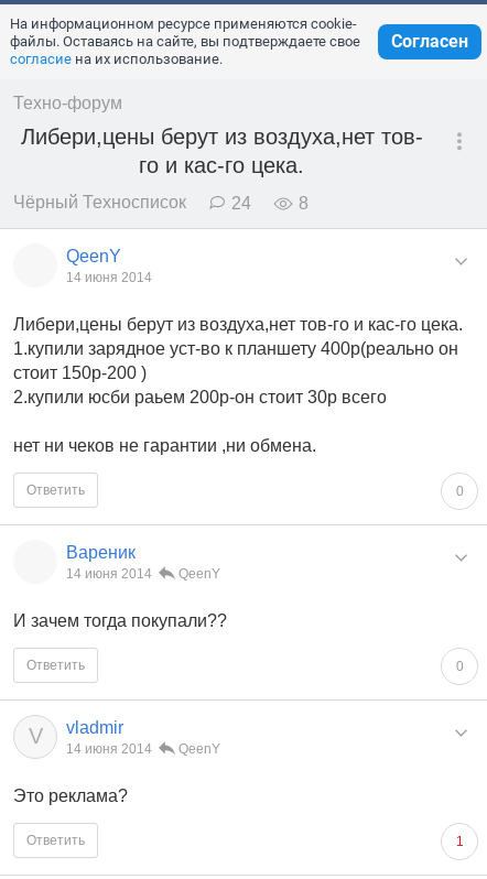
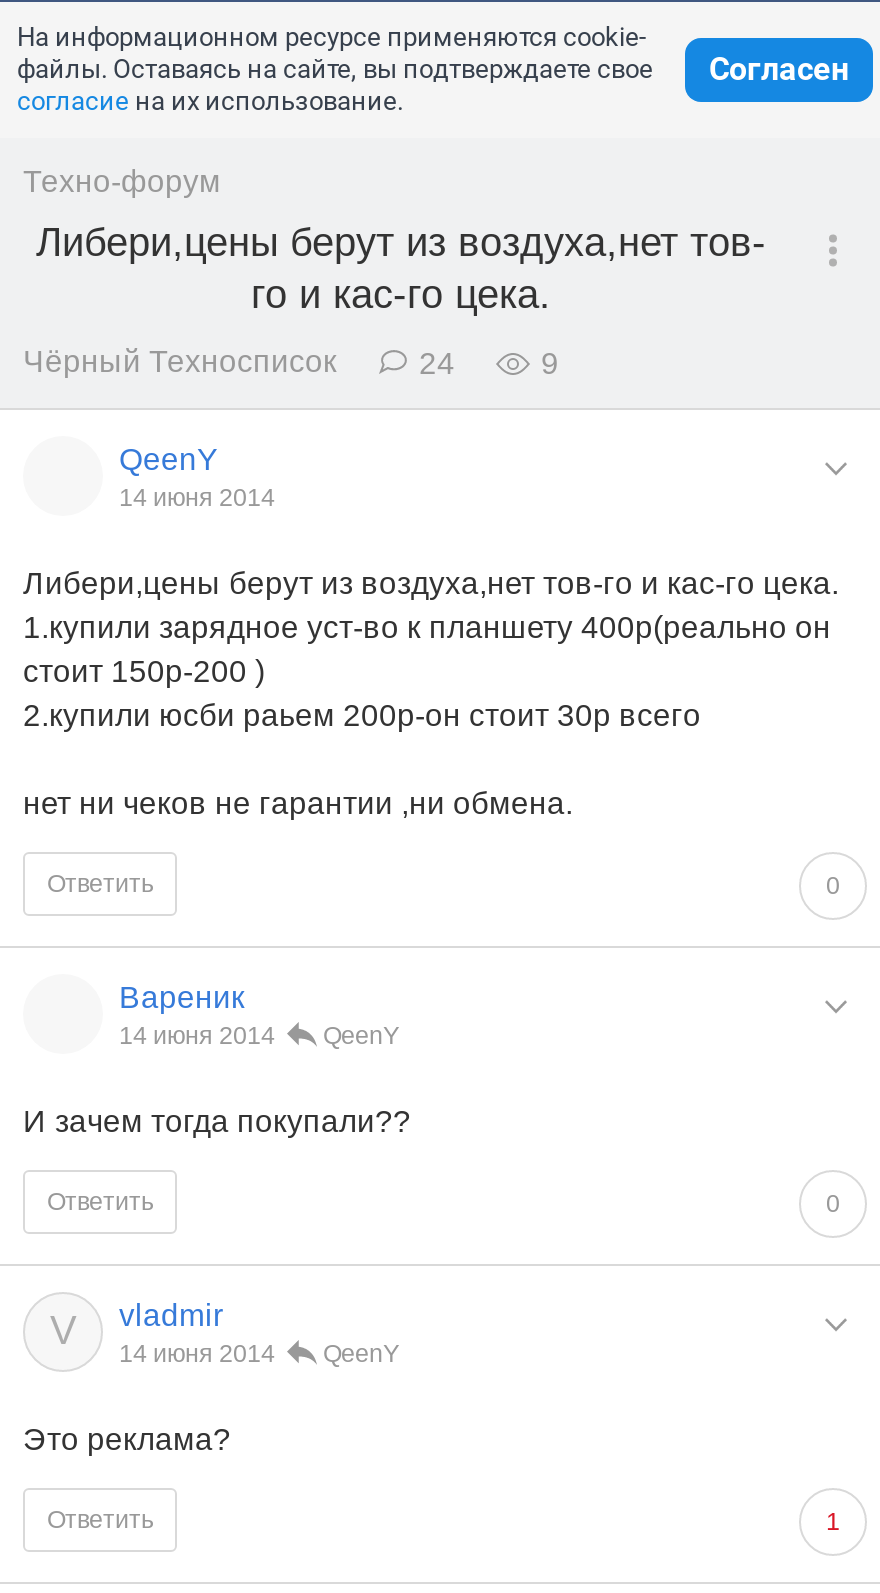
- 8
+ 9
